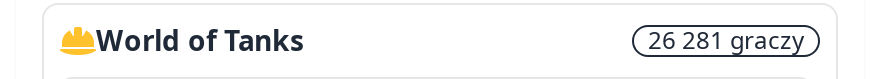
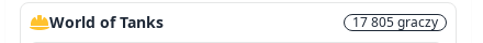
- 26 281graczy
+ 17 805graczy
